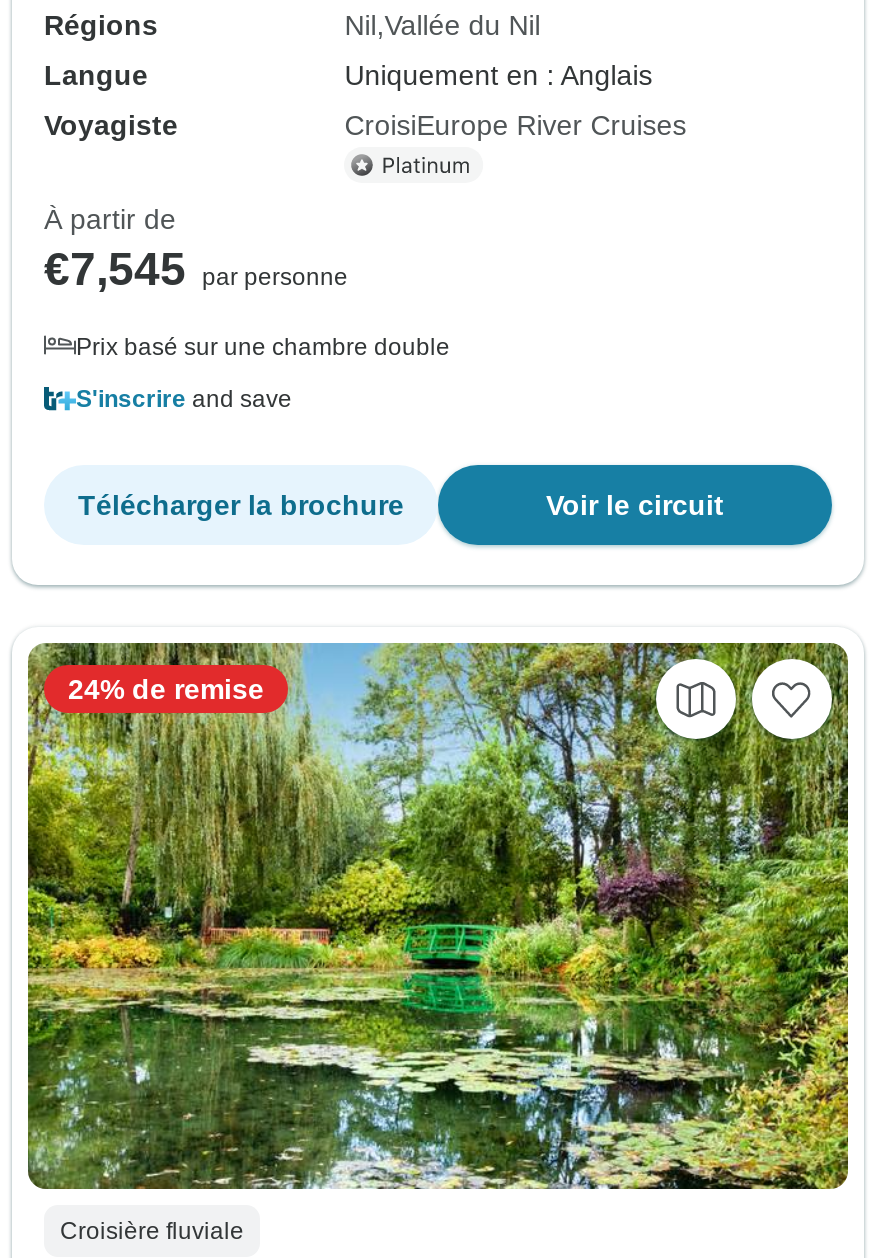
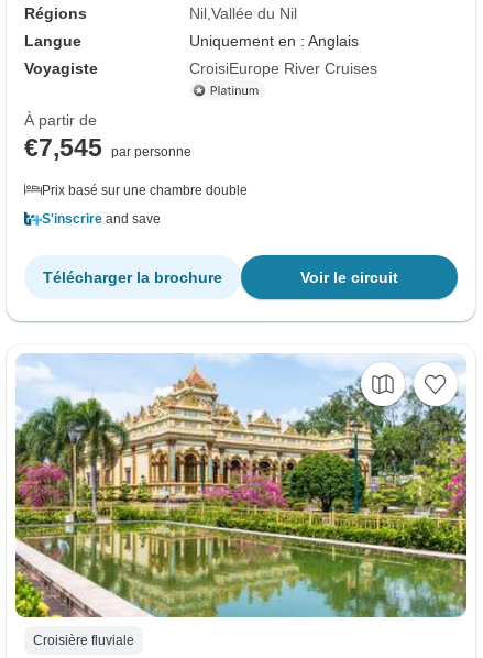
- [image]
+ [image]

- 24% de remise
